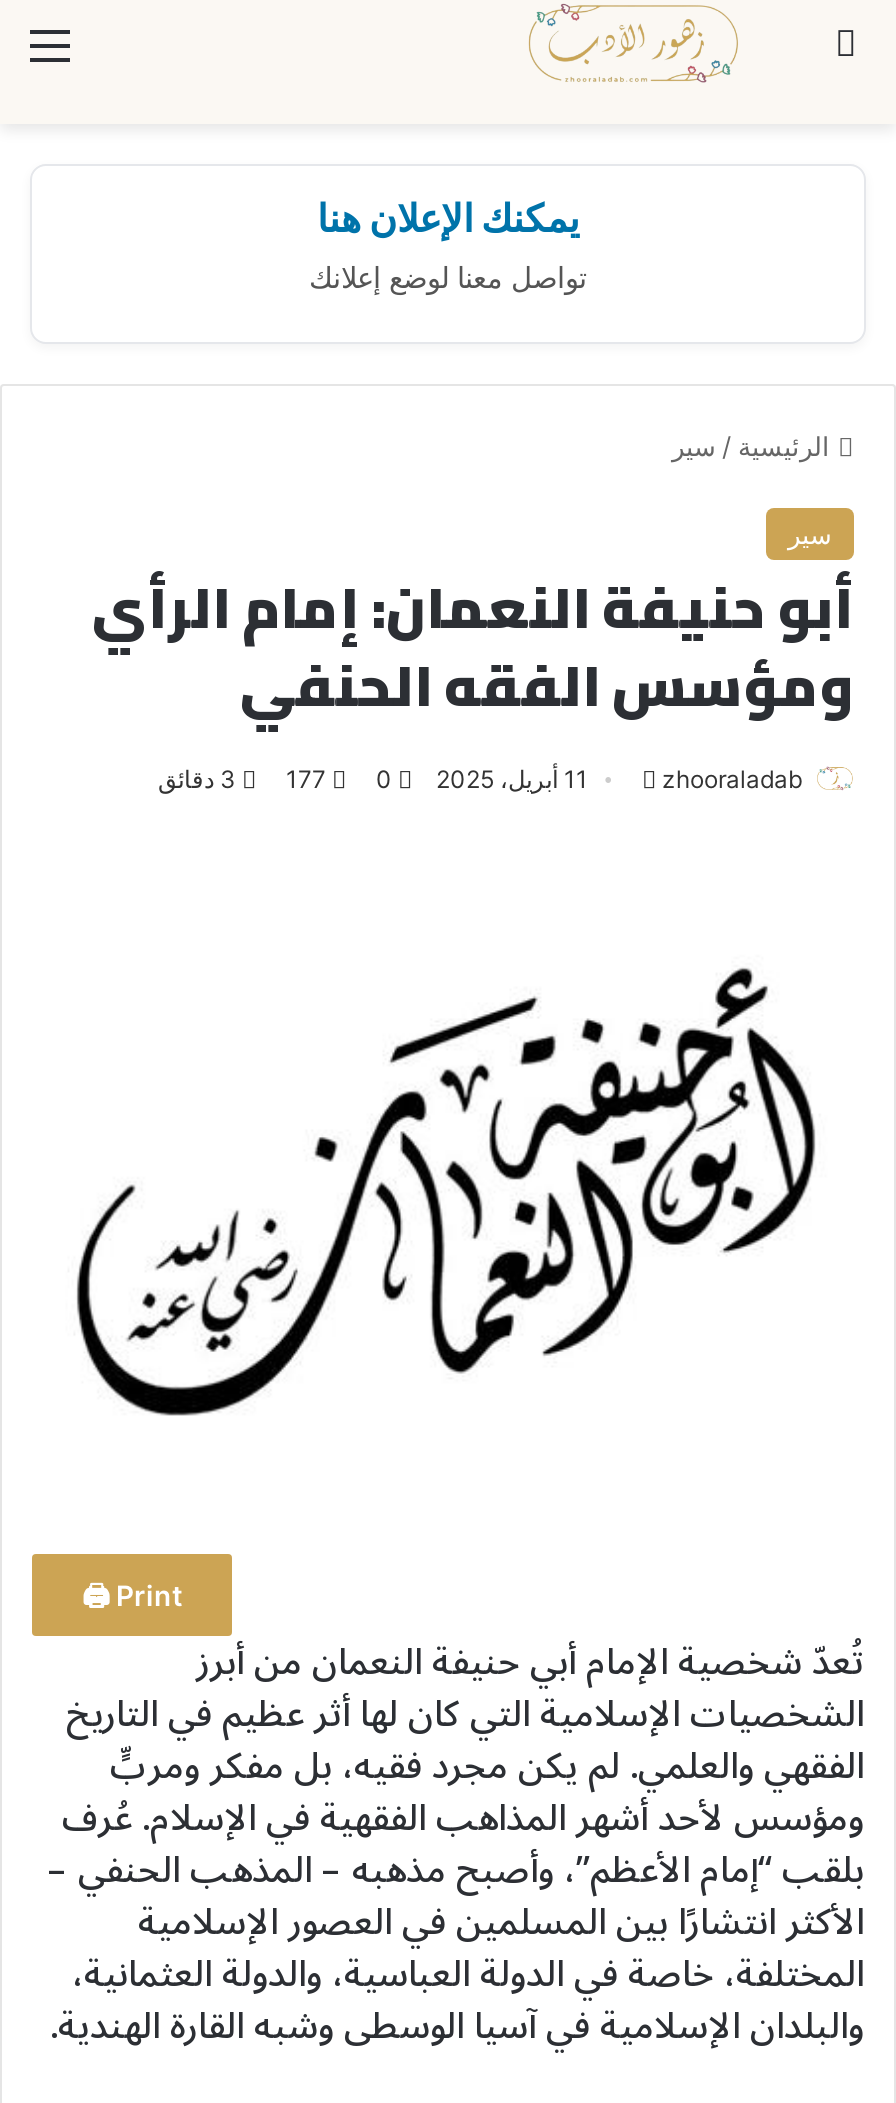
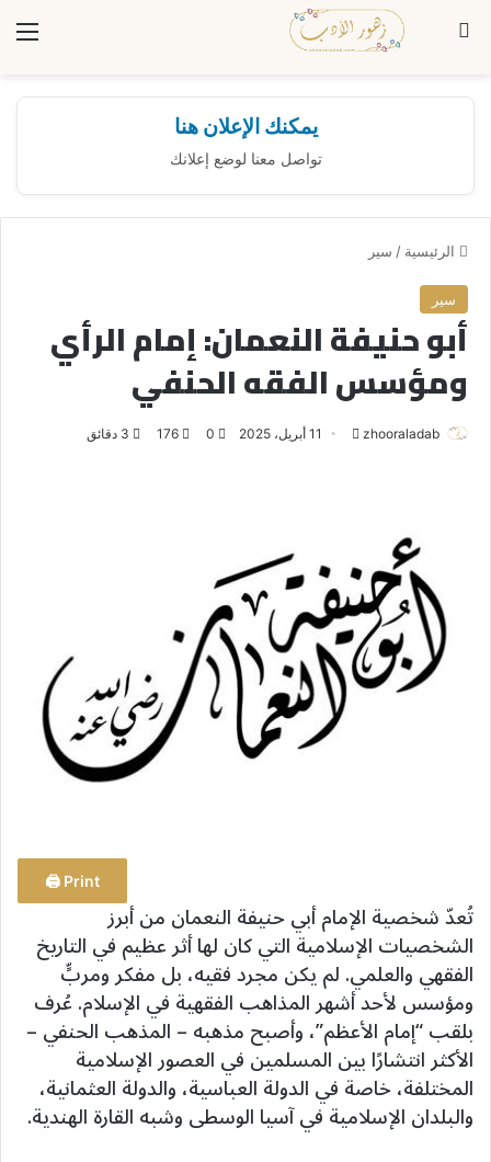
- 177
+ 176
